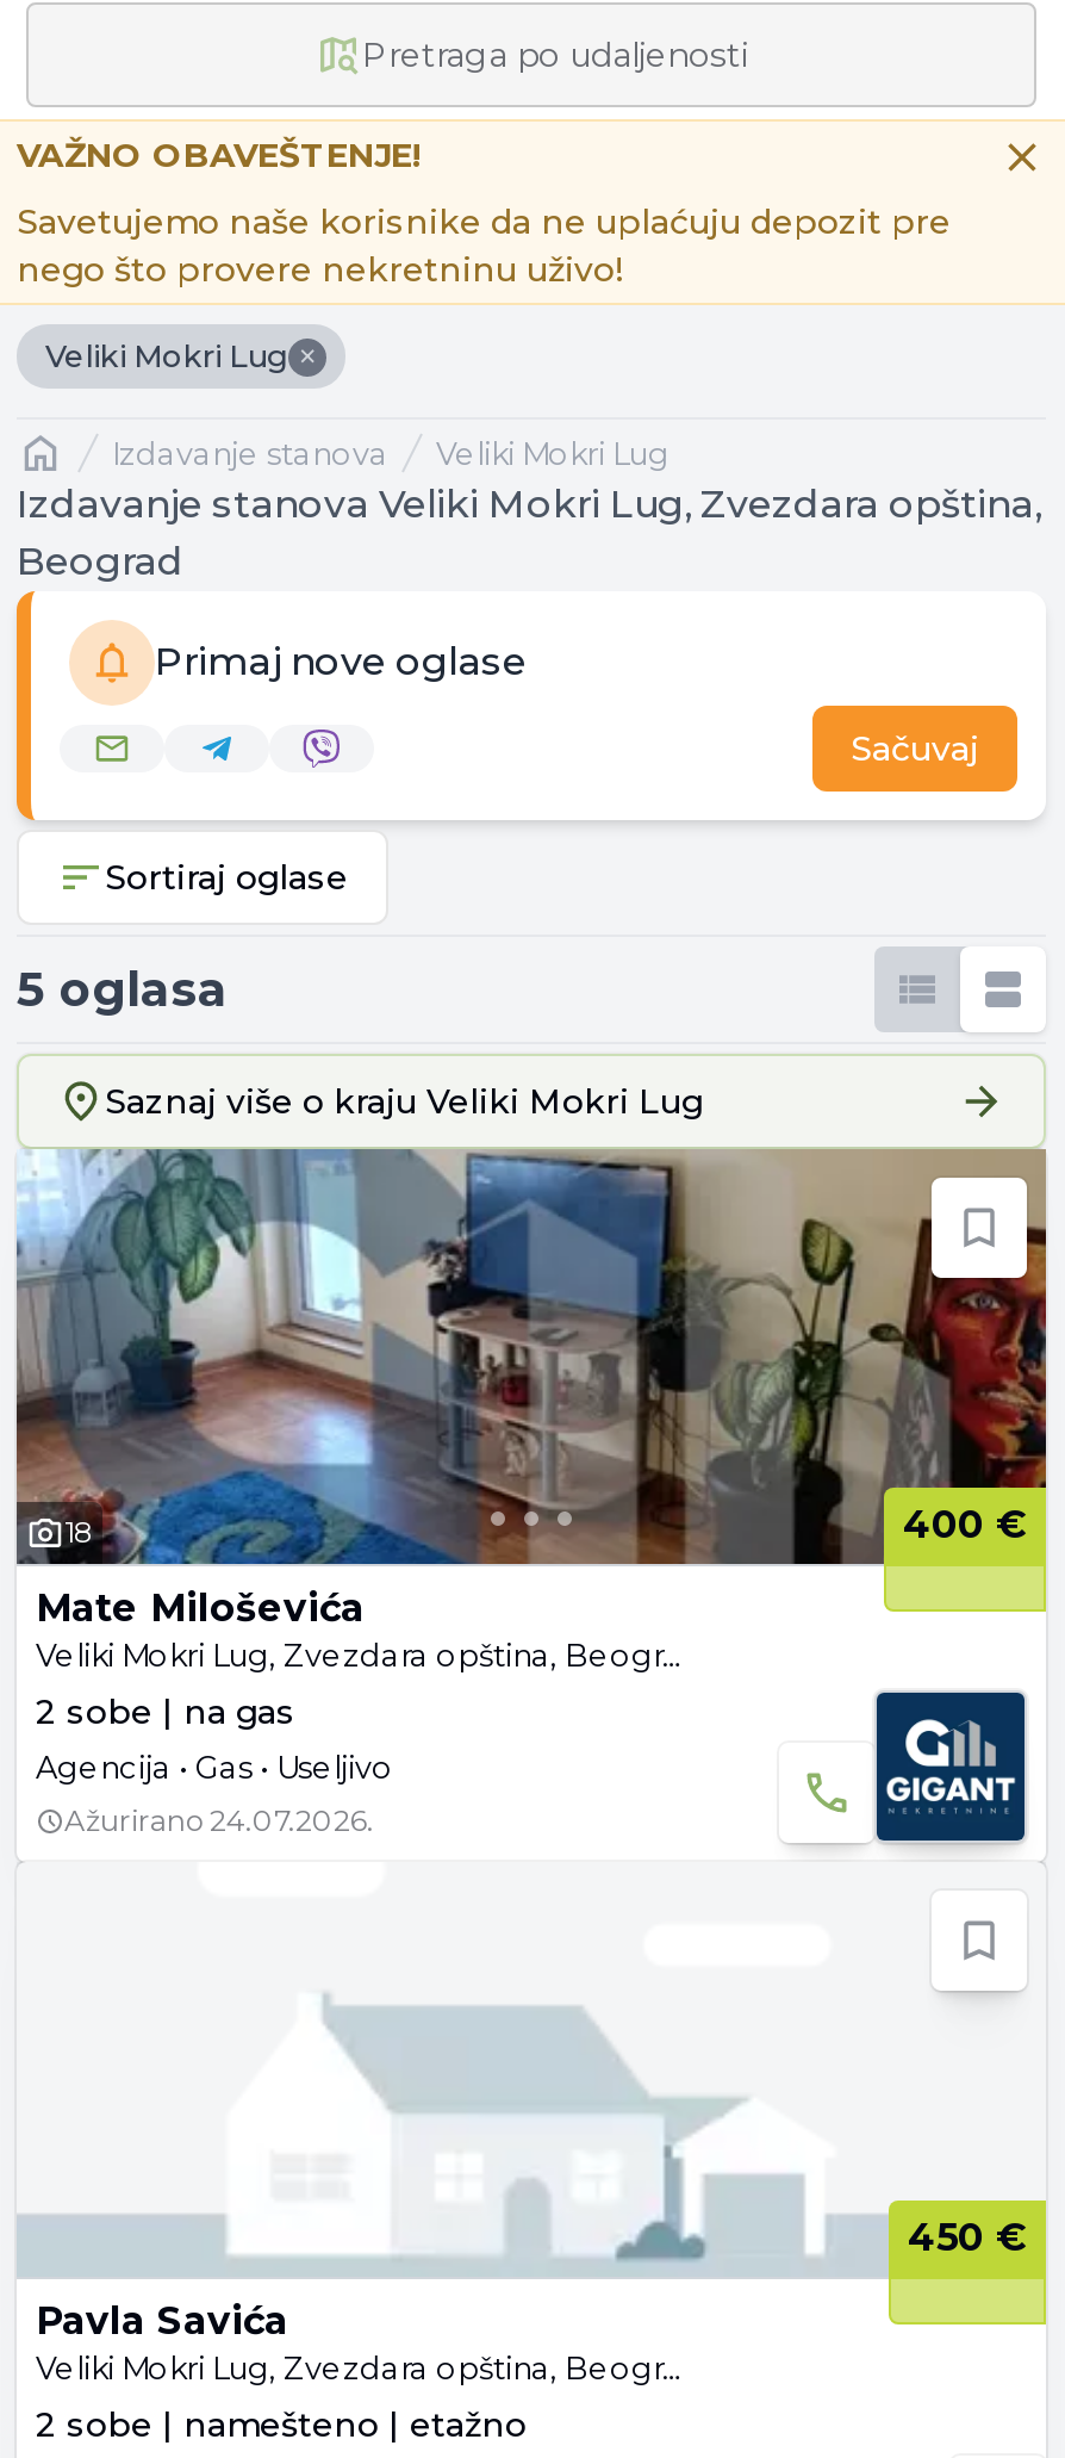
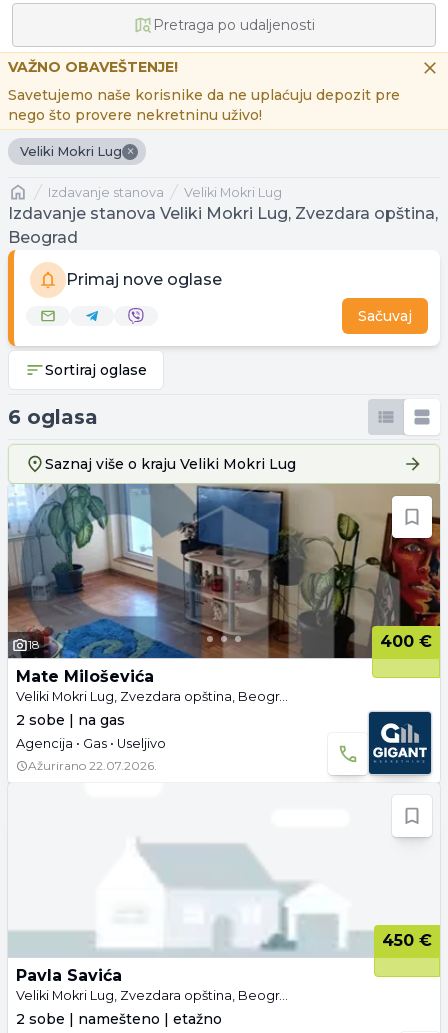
- 5 oglasa
+ 6 oglasa

- Ažurirano 24.07.2026.
+ Ažurirano 22.07.2026.
